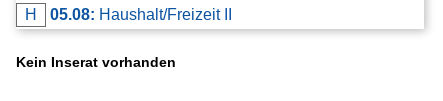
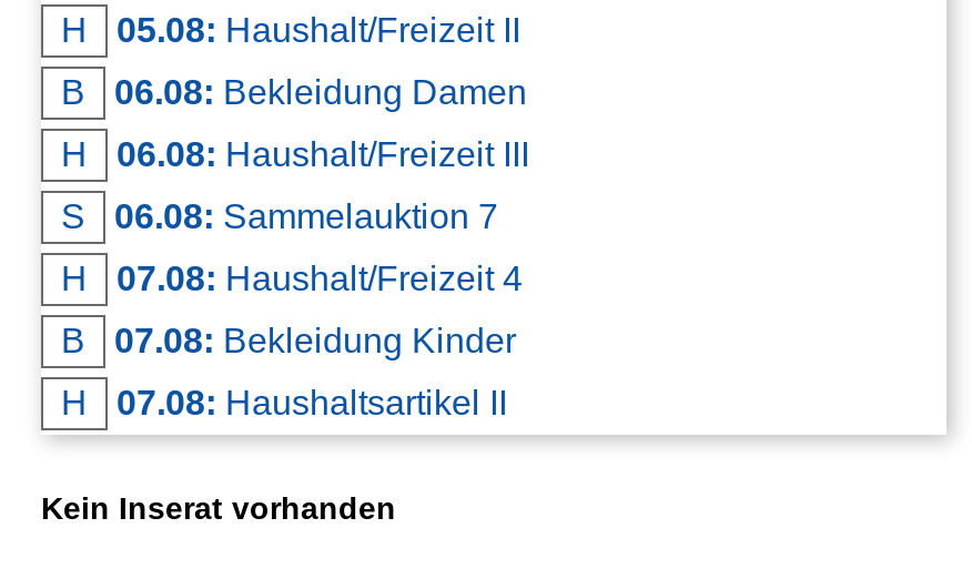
+ B
+ 06.08: Bekleidung Damen
+ H
+ 06.08: Haushalt/Freizeit III
+ S
+ 06.08: Sammelauktion 7
+ H
+ 07.08: Haushalt/Freizeit 4
+ B
+ 07.08: Bekleidung Kinder
+ H
+ 07.08: Haushaltsartikel II
